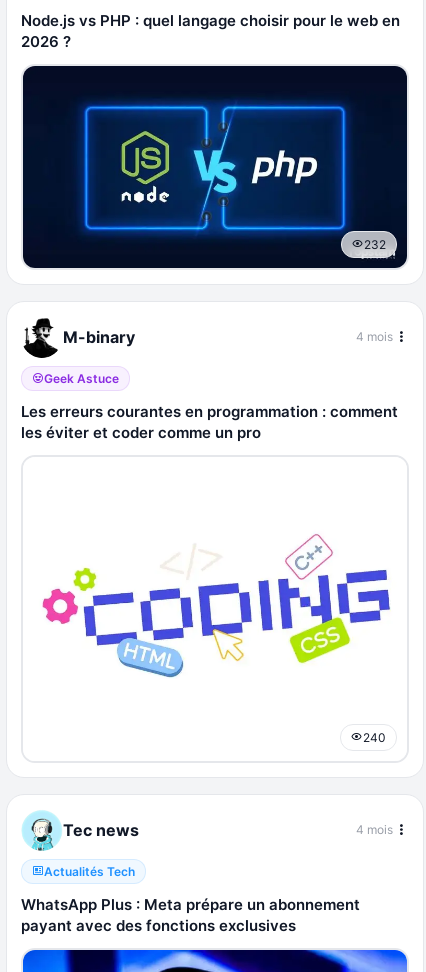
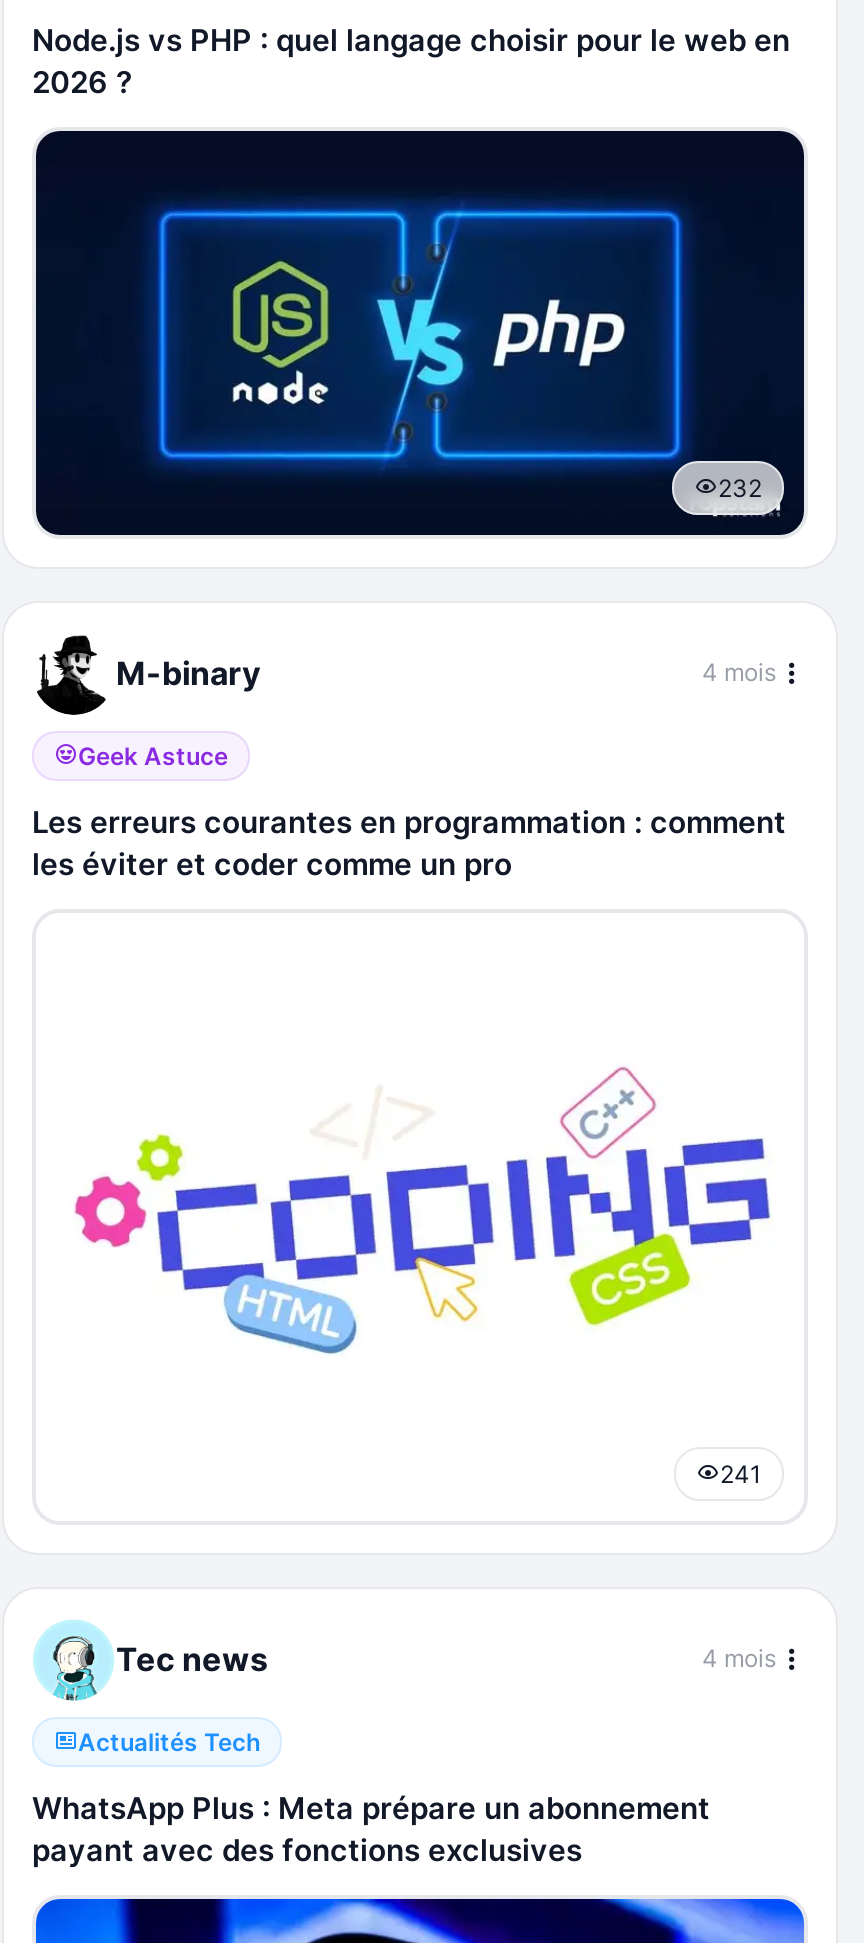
- 240
+ 241
